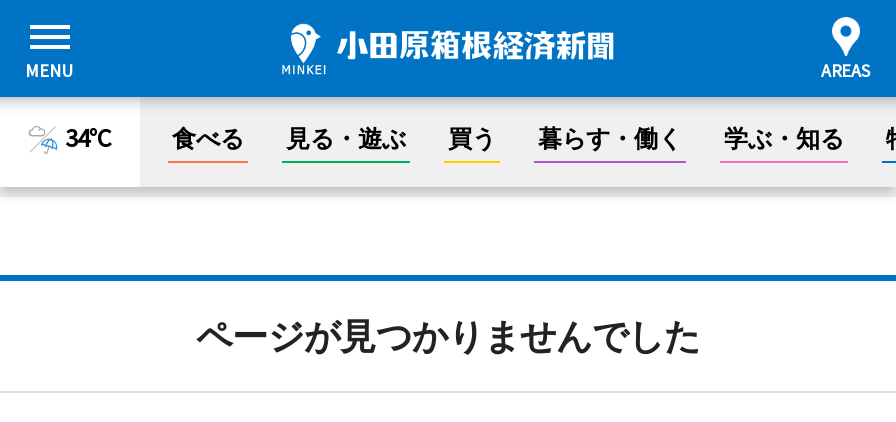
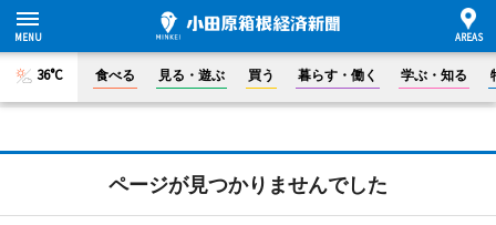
- 34°C
+ 36°C
